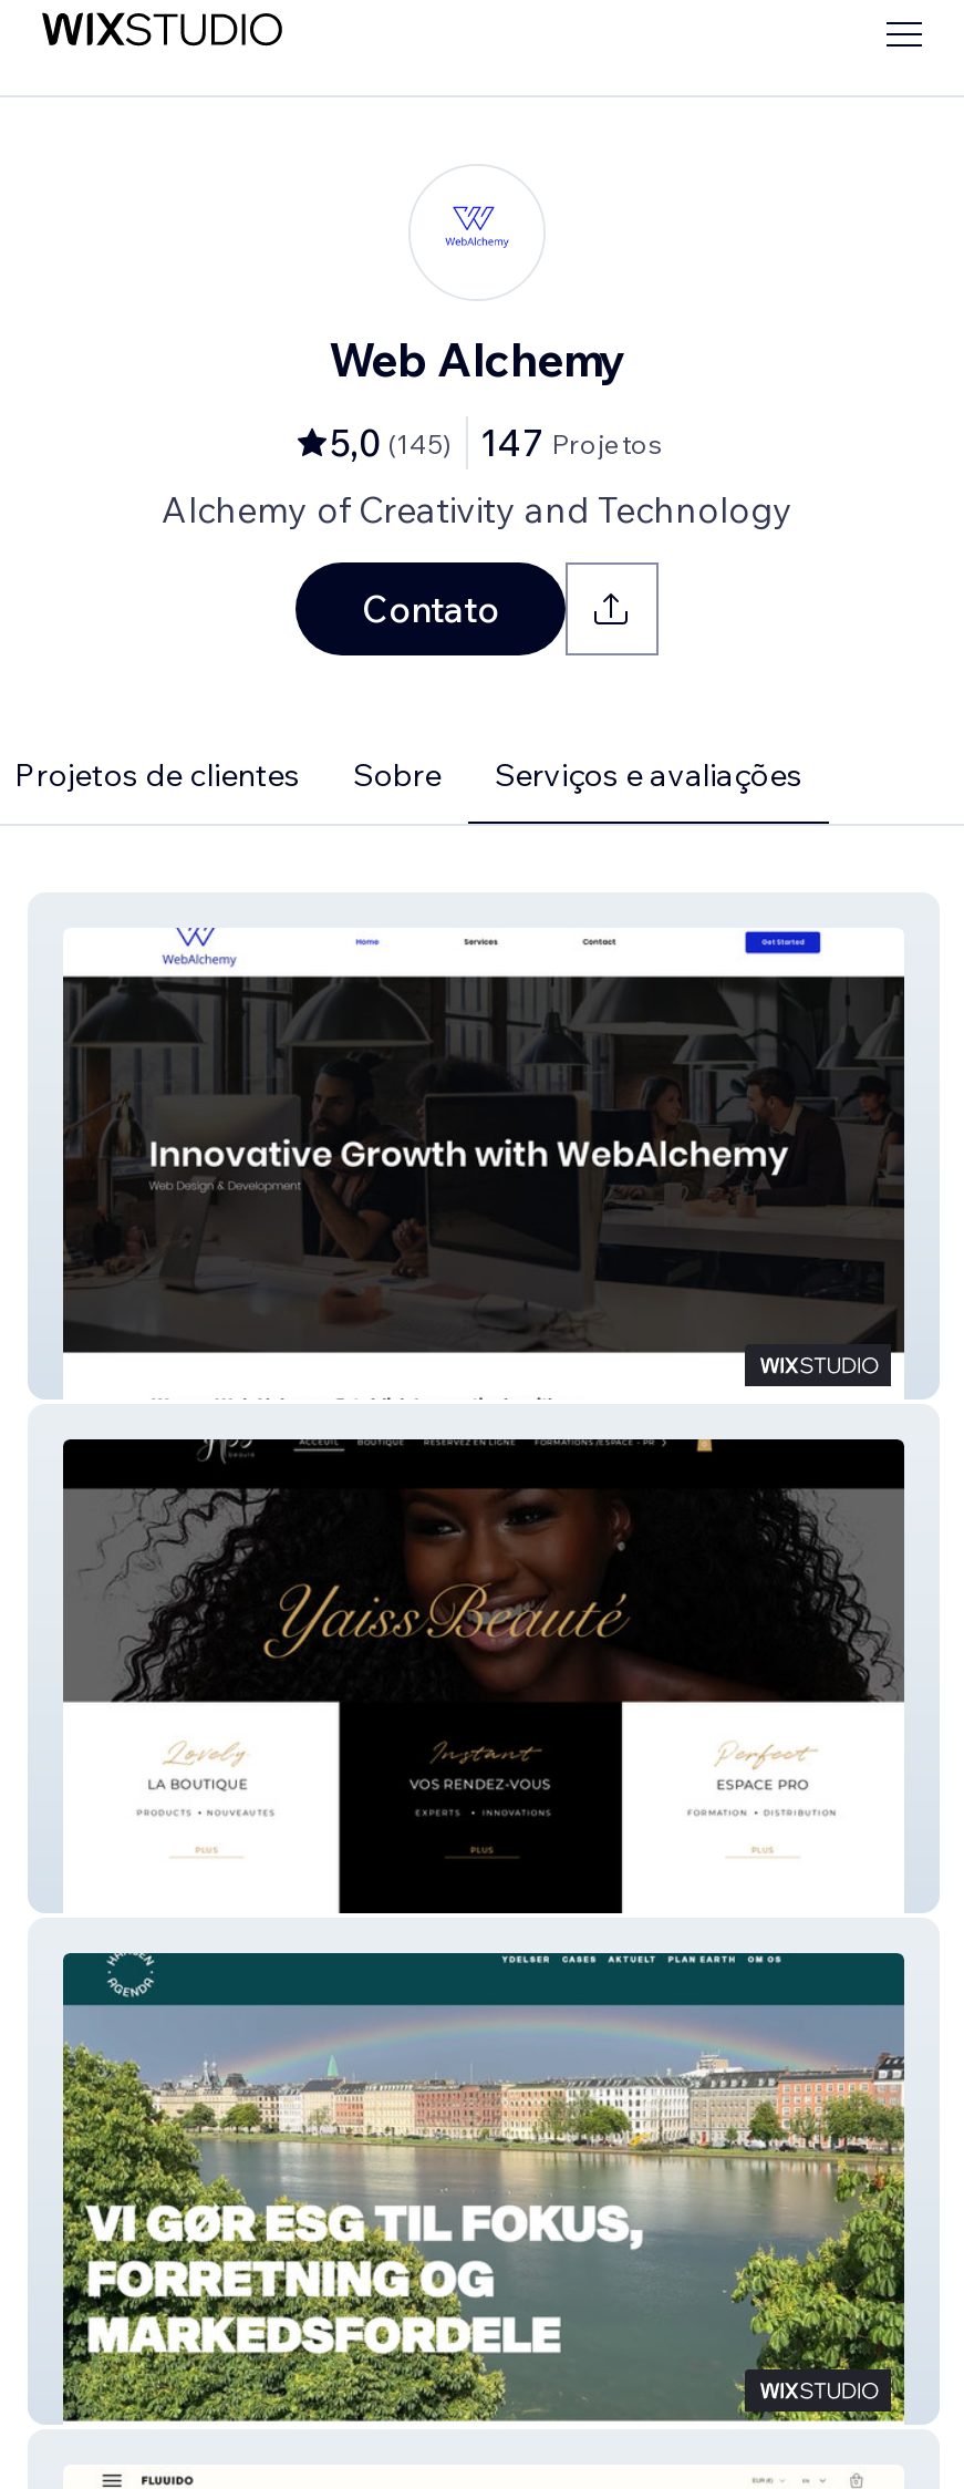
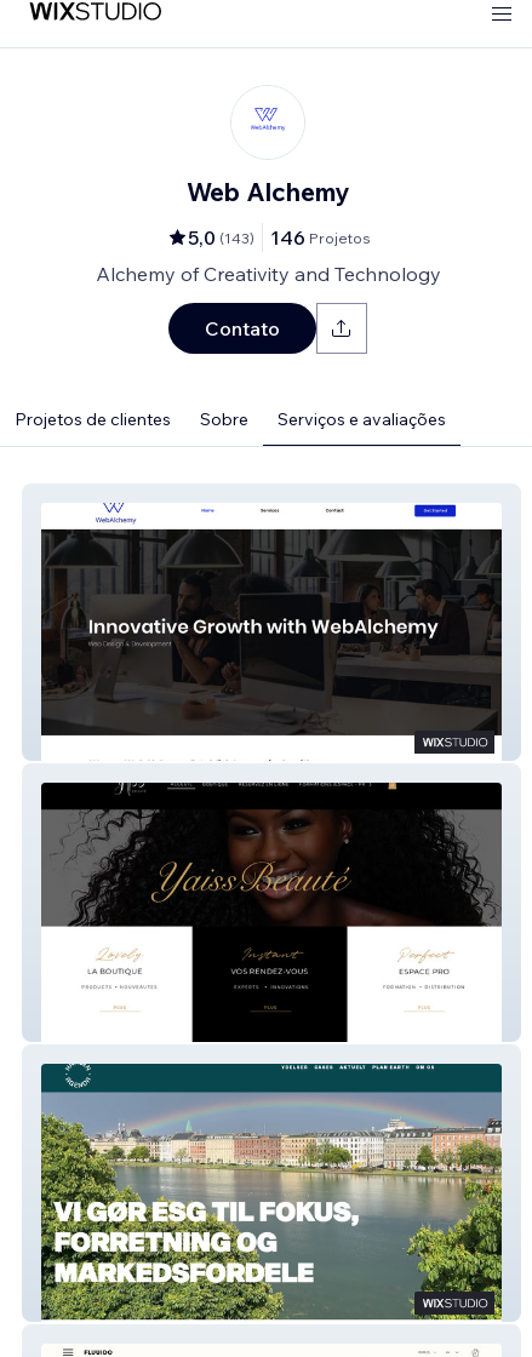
- 5,0 (145)
+ 5,0 (143)

- 147 Projetos
+ 146 Projetos
